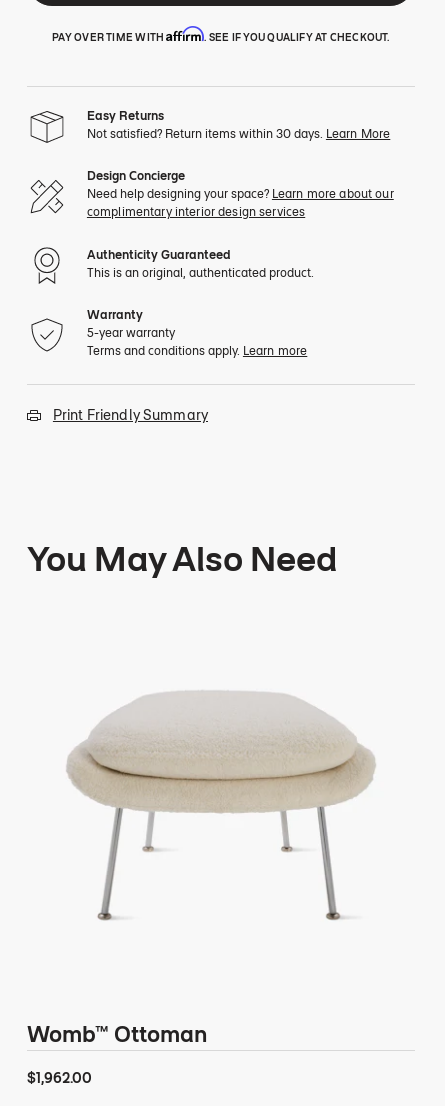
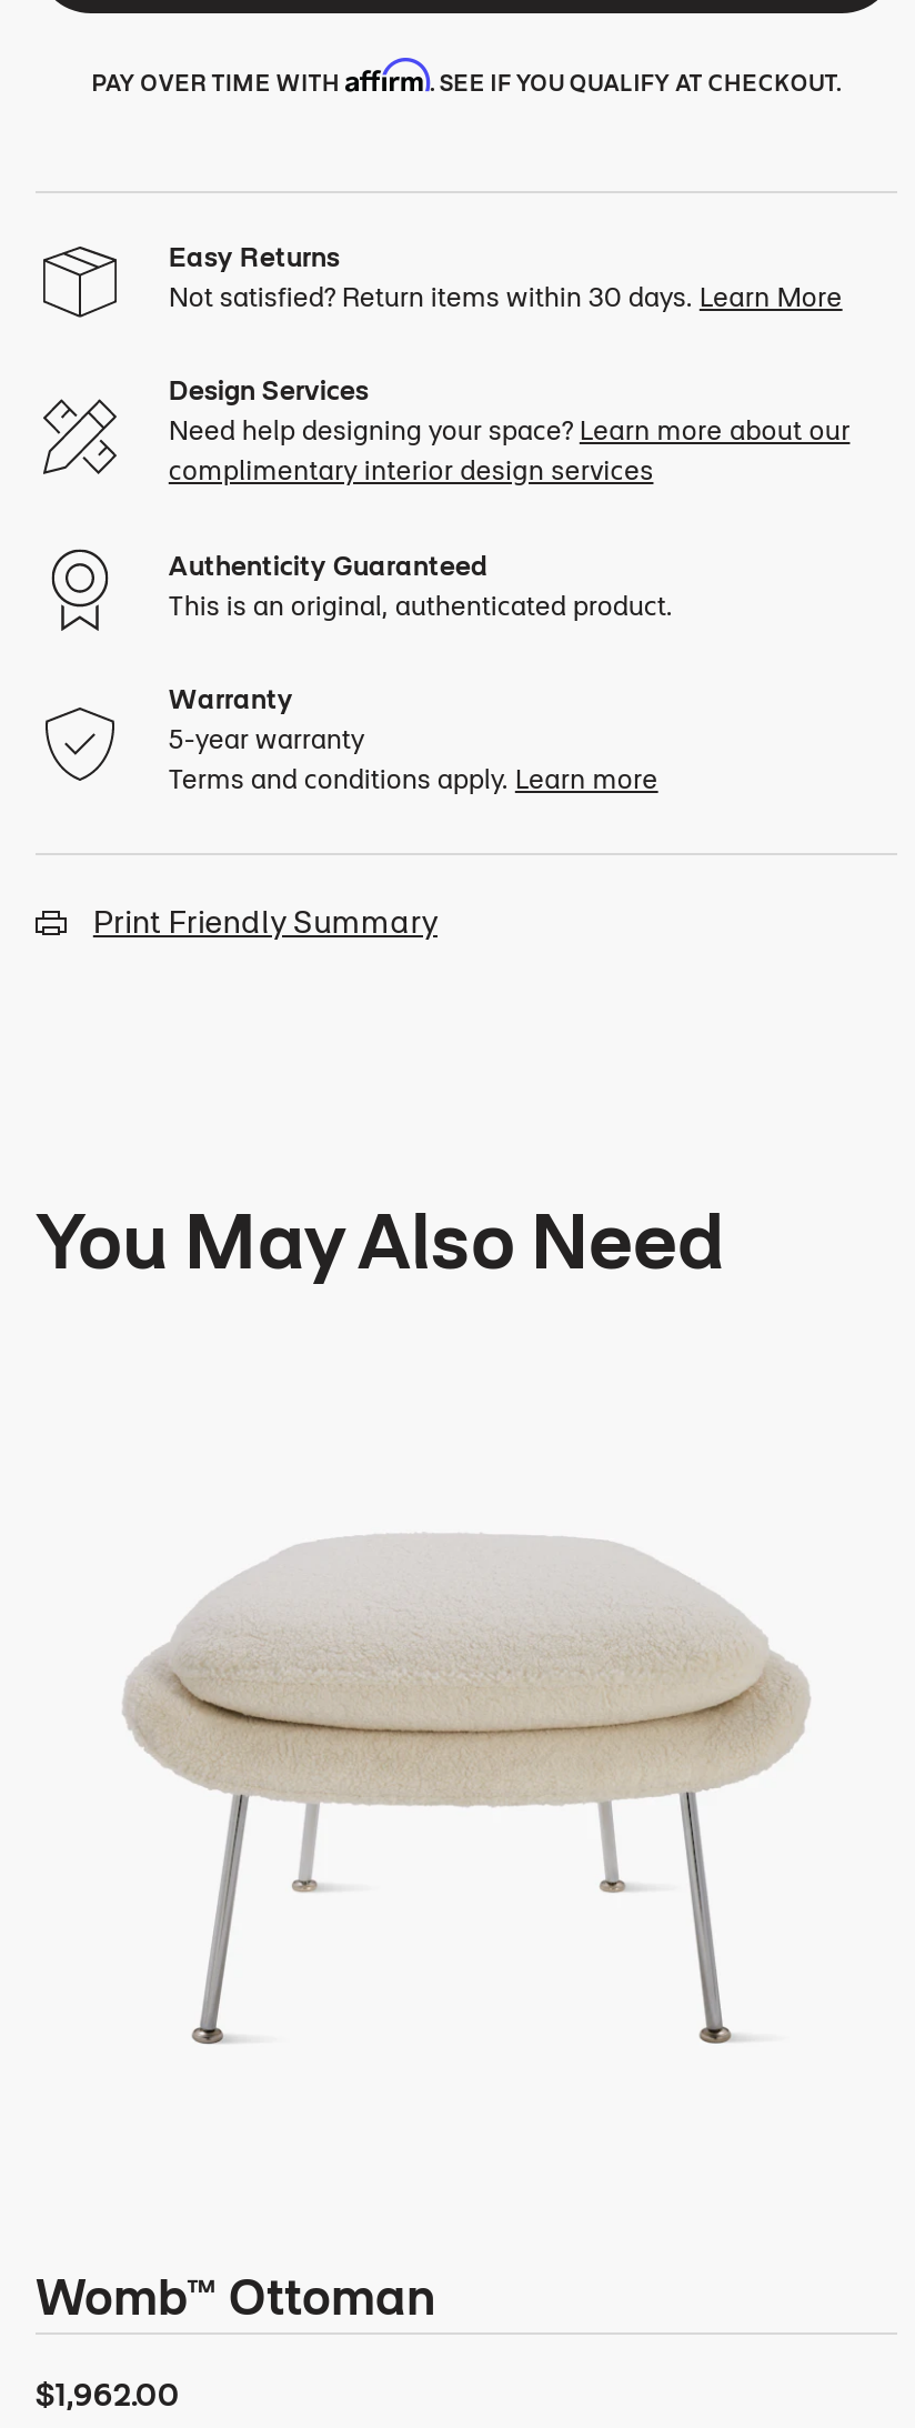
- Design Concierge
+ Design Services
